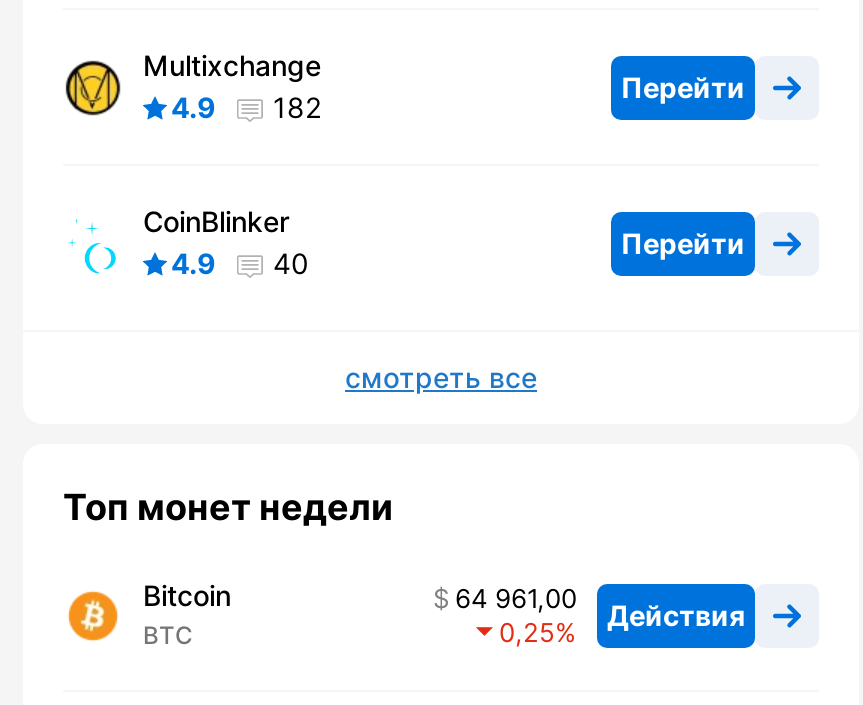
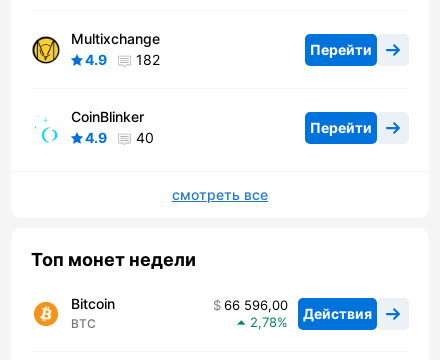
- 64 961,00 Действия
+ 66 596,00 Действия

- 0,25
+ 2,78
